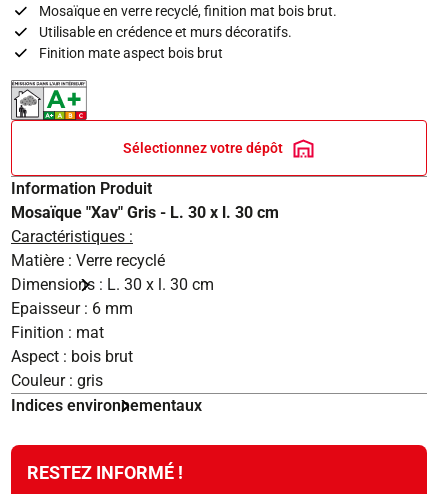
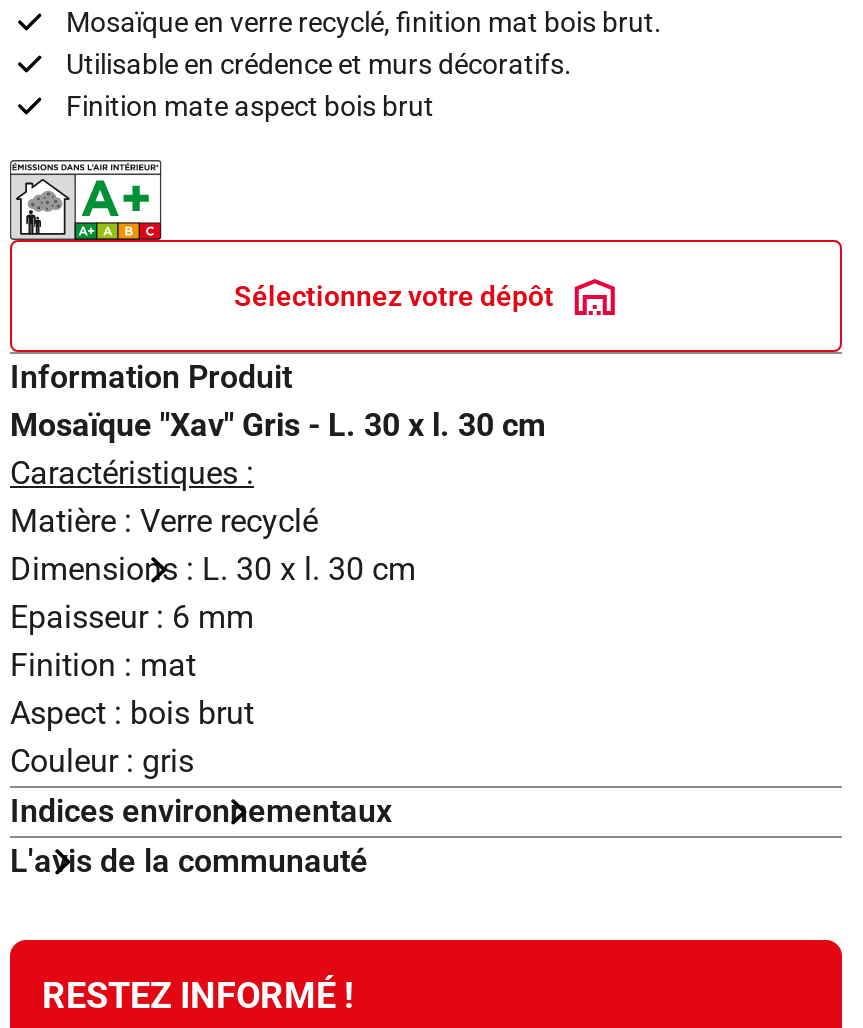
+ L'avis de la communauté
